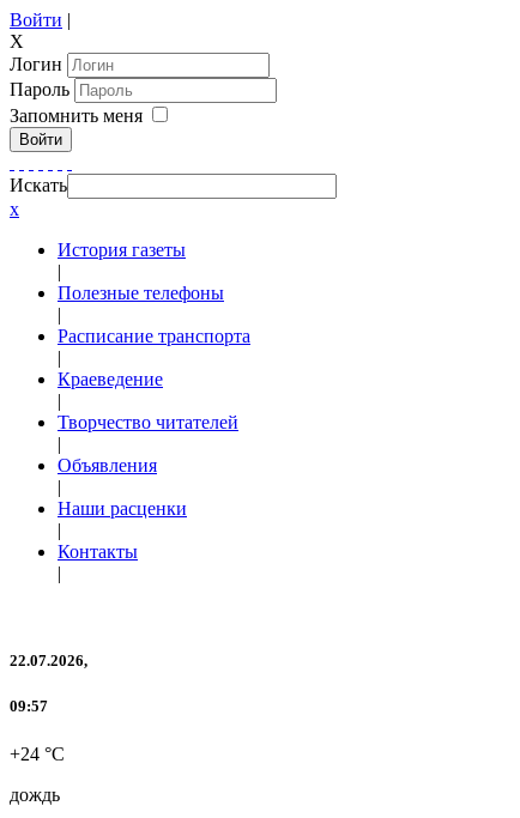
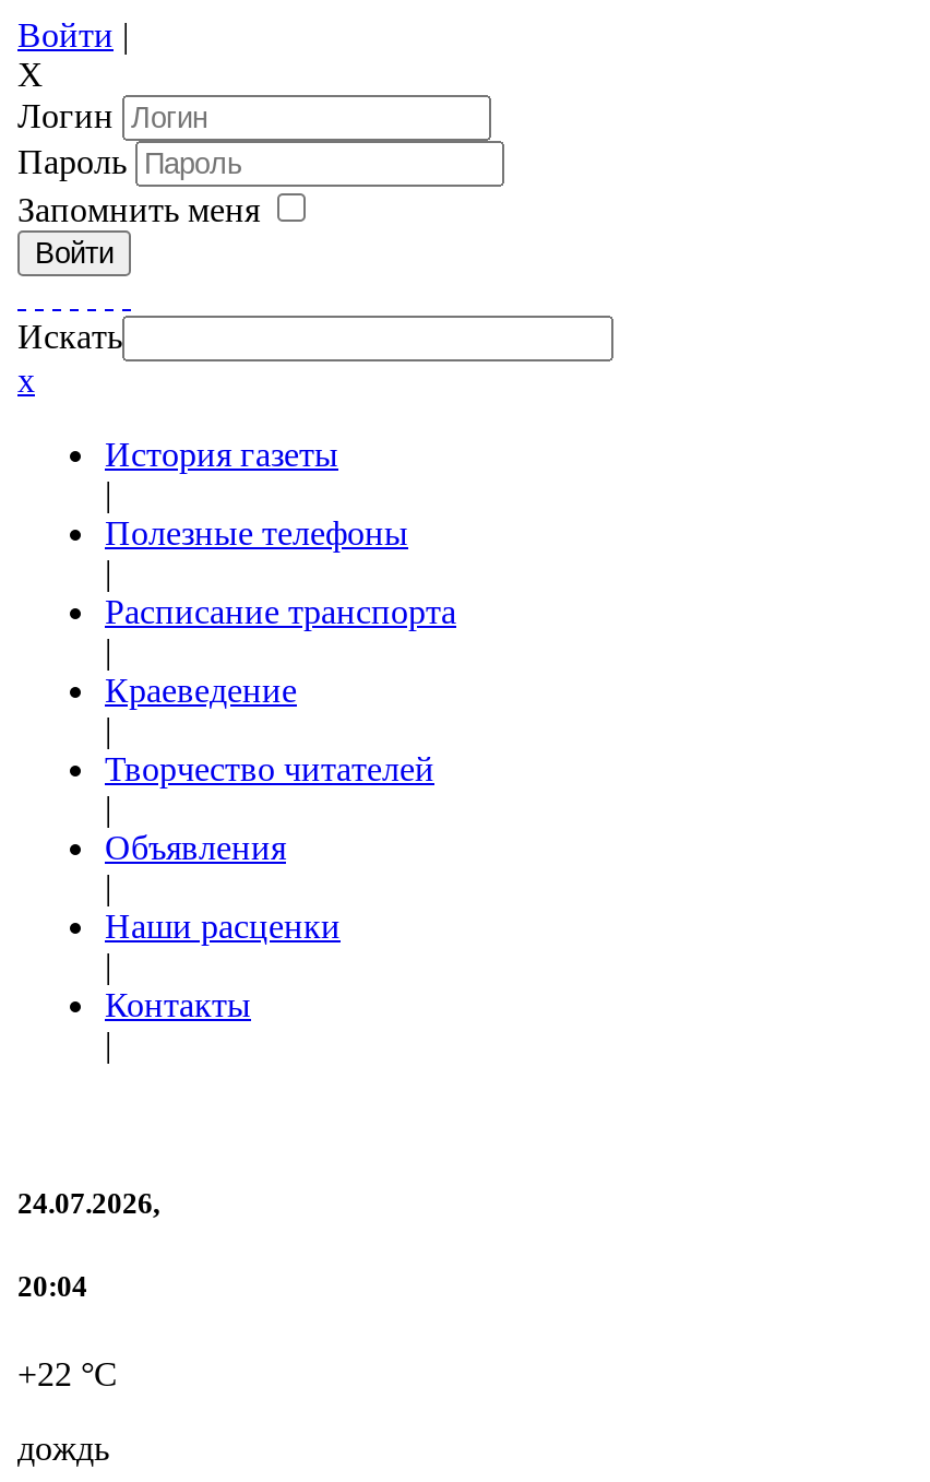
- 22.07.2026,
+ 24.07.2026,

- 09:57
+ 20:04

- +24 °C
+ +22 °C
